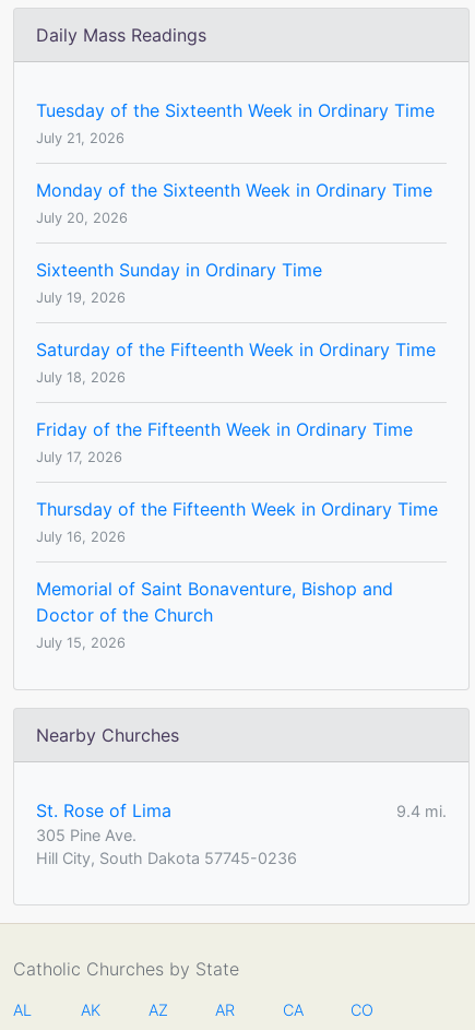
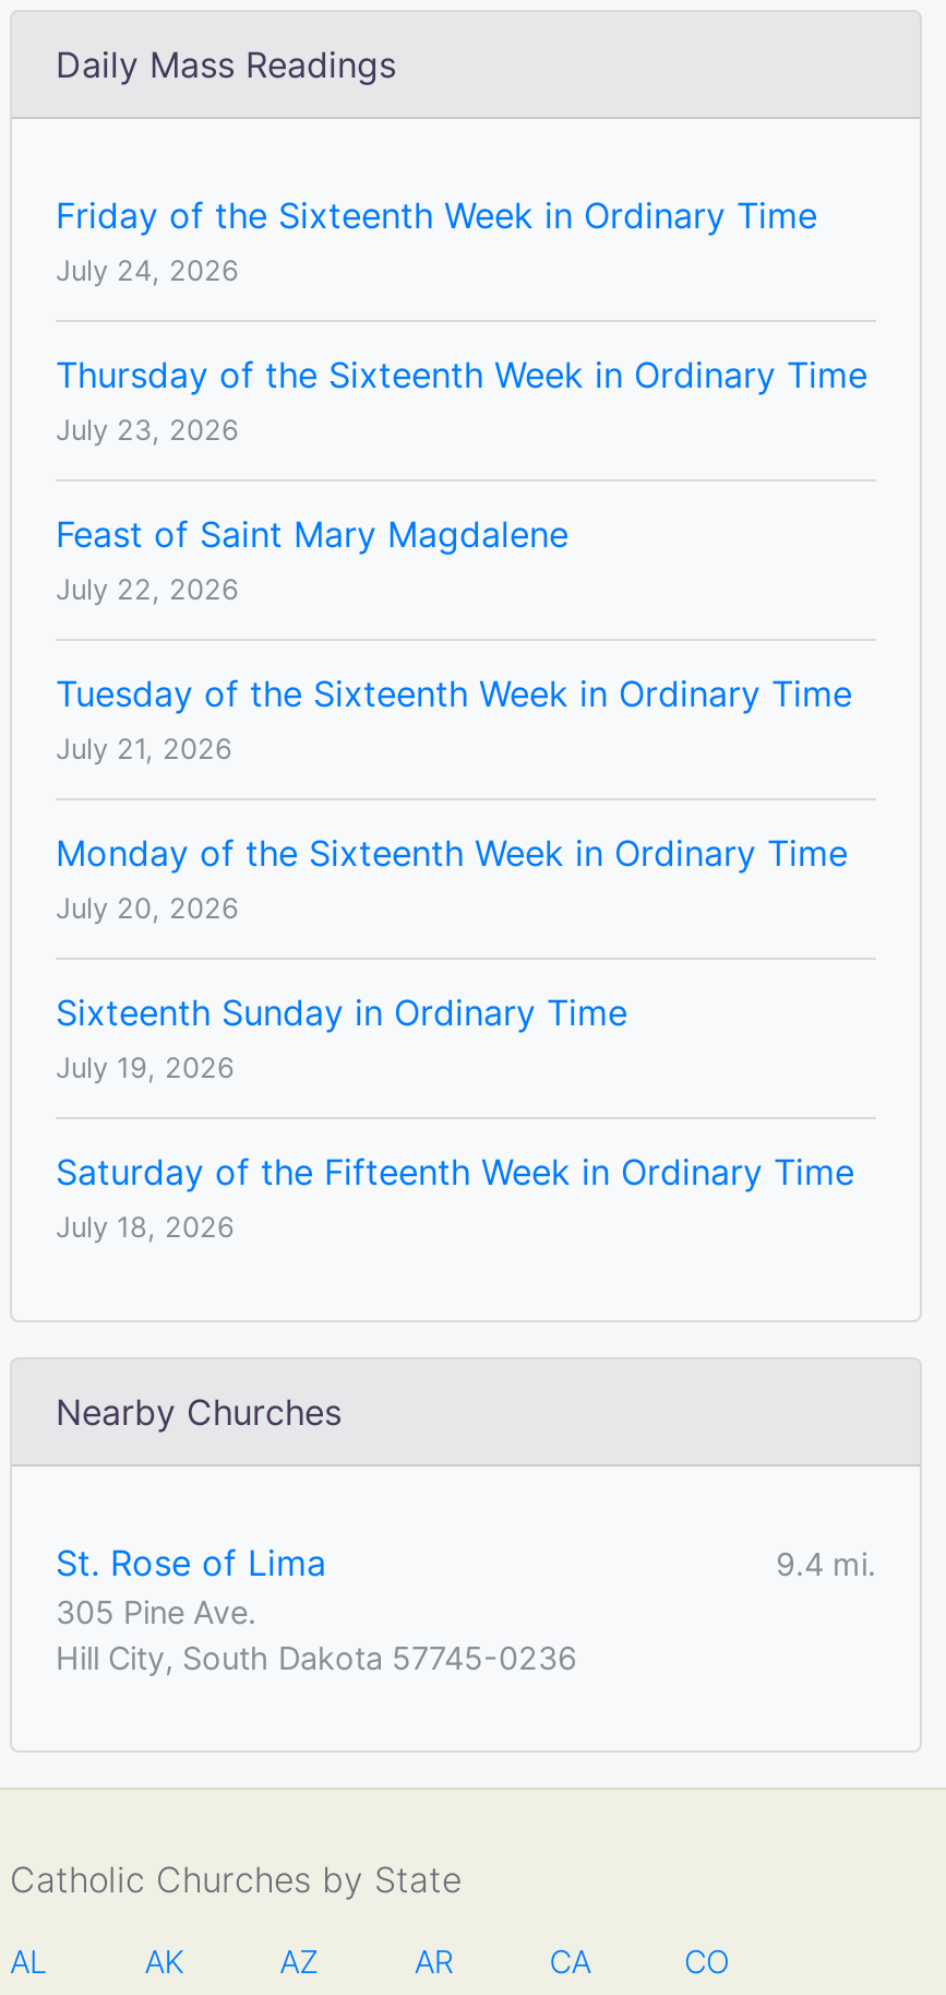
+ Friday of the Sixteenth Week in Ordinary Time
+ July 24, 2026
+ Thursday of the Sixteenth Week in Ordinary Time
+ July 23, 2026
+ Feast of Saint Mary Magdalene
+ July 22, 2026

moved down: Tuesday of the Sixteenth Week in Ordinary Time | July 21, 2026 | Monday of the Sixteenth Week in Ordinary Time | July 20, 2026 | Sixteenth Sunday in Ordinary Time | July 19, 2026 | Saturday of the Fifteenth Week in Ordinary Time | July 18, 2026

- Friday of the Fifteenth Week in Ordinary Time
- July 17, 2026
- Thursday of the Fifteenth Week in Ordinary Time
- July 16, 2026
- Memorial of Saint Bonaventure, Bishop and
- Doctor of the Church
- July 15, 2026
